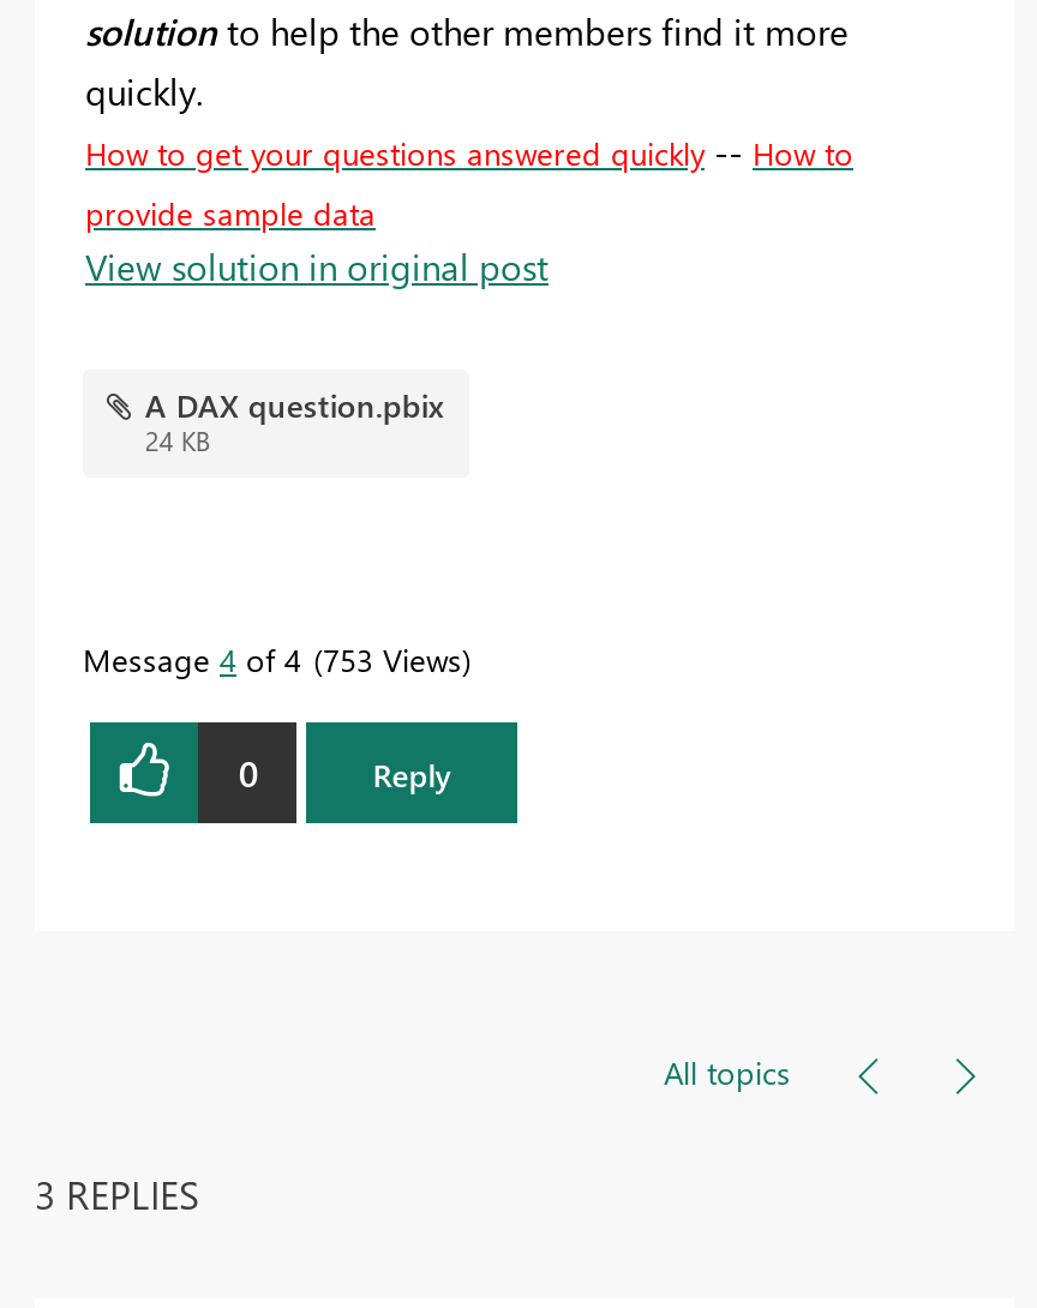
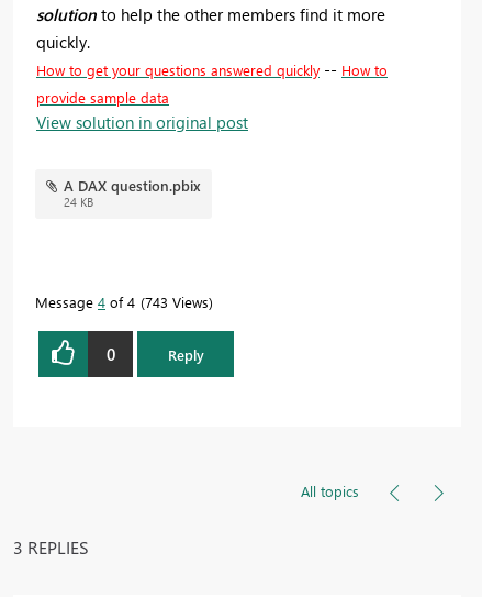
- Message 4 of 4 753 Views
+ Message 4 of 4 743 Views
